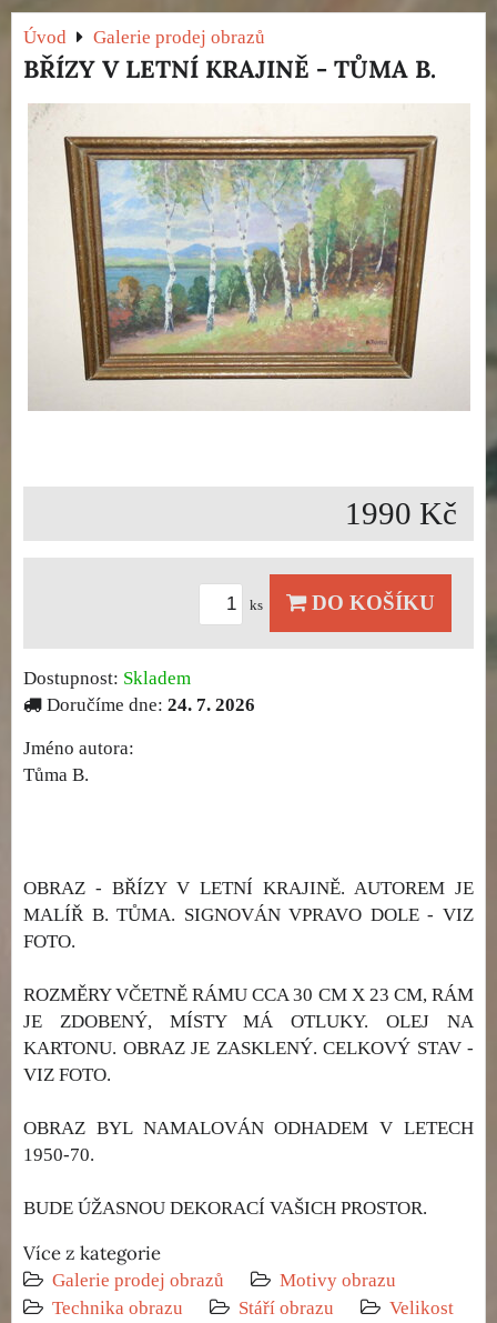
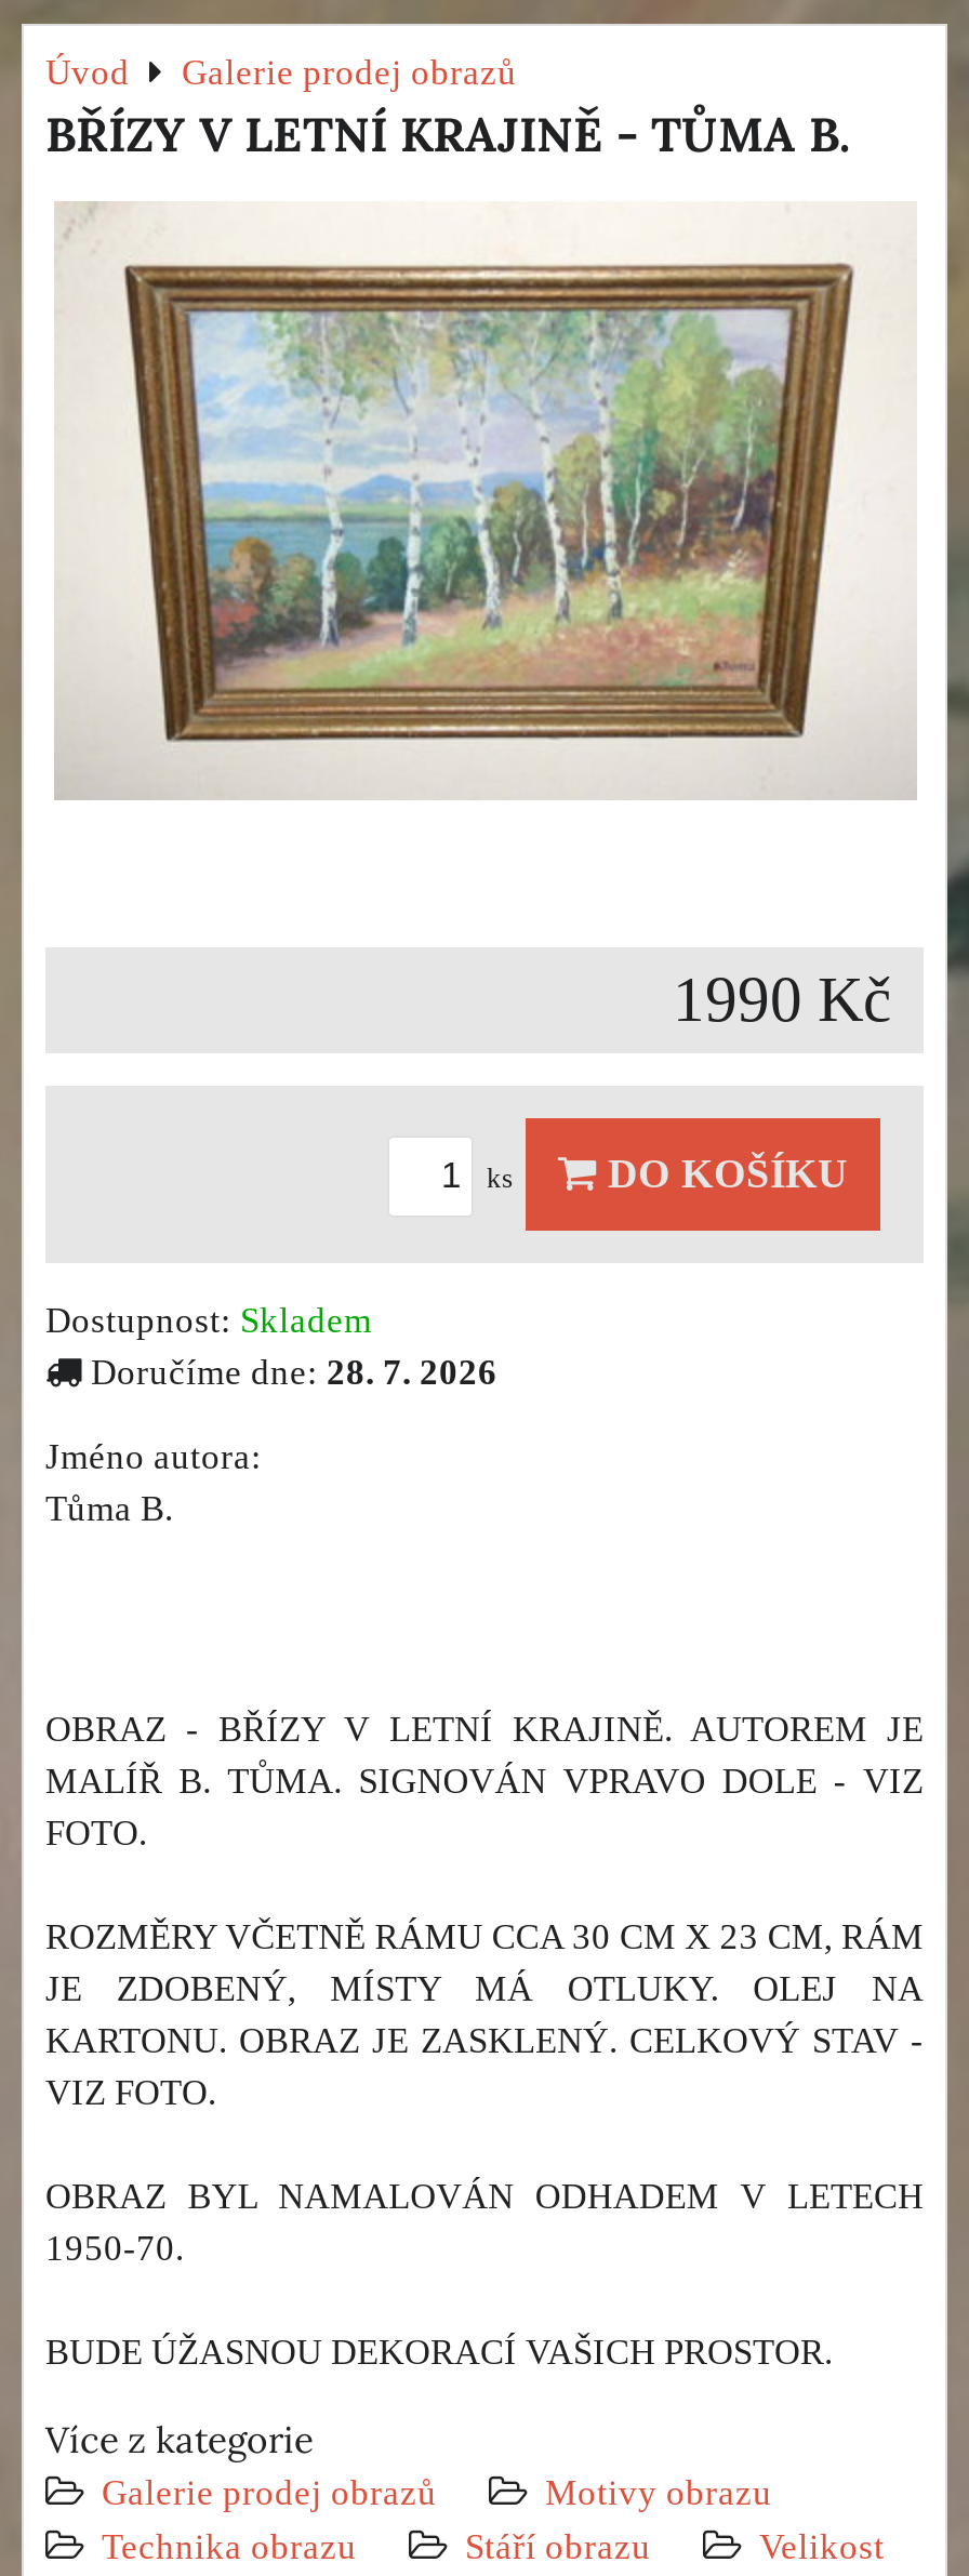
- Doručíme dne: 24. 7. 2026
+ Doručíme dne: 28. 7. 2026
